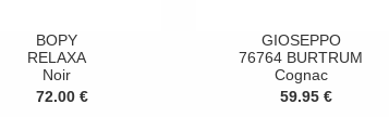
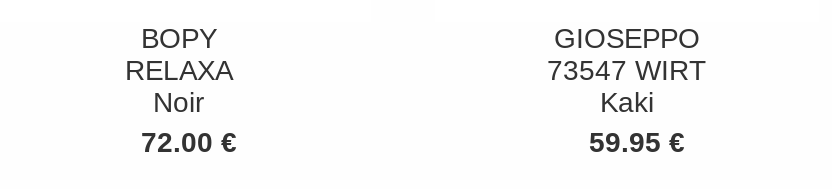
- 76764 BURTRUM
- Cognac
+ 73547 WIRT
+ Kaki
